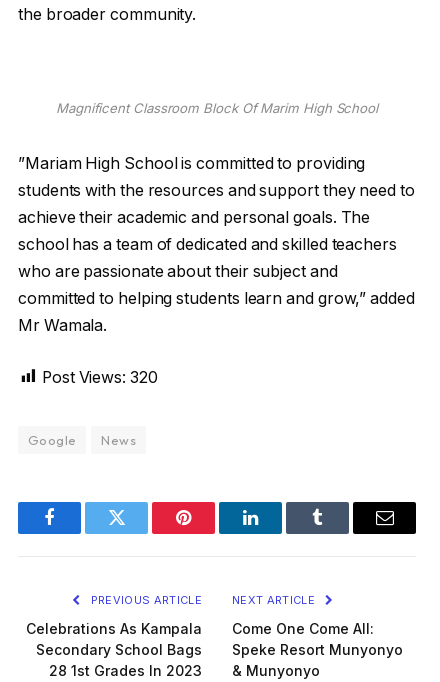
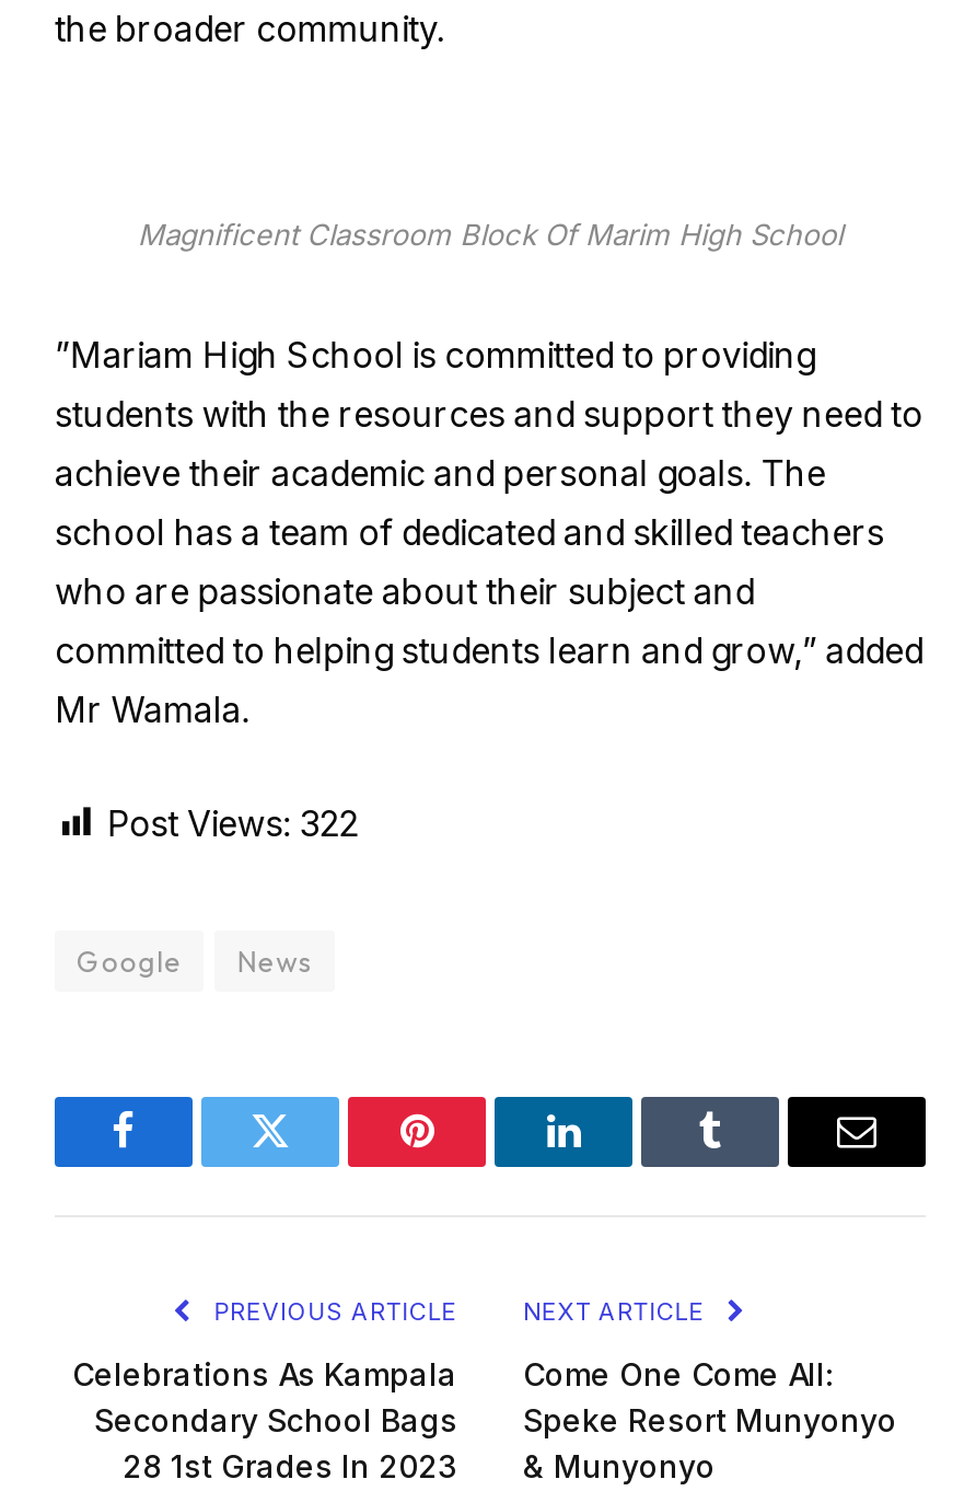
- Post Views: 320
+ Post Views: 322
